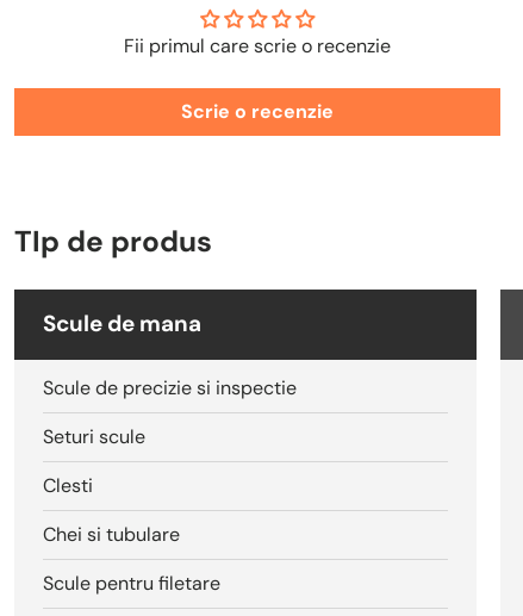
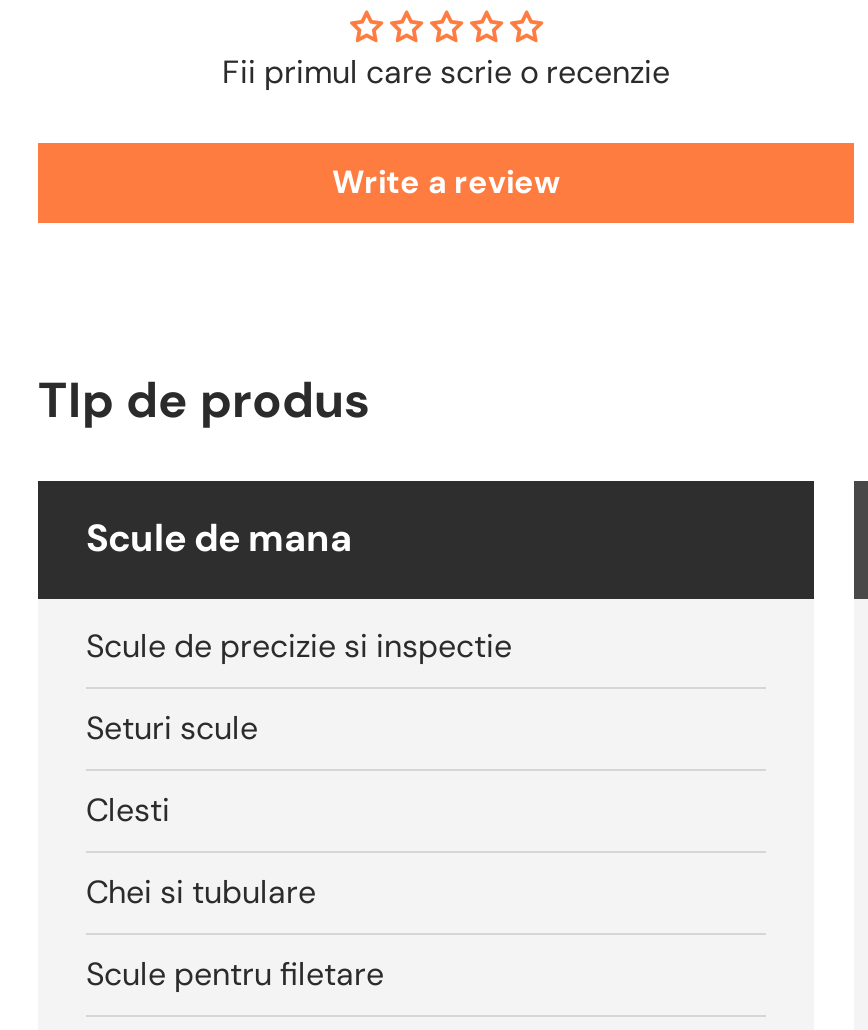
- Scrie o recenzie
+ Write a review
